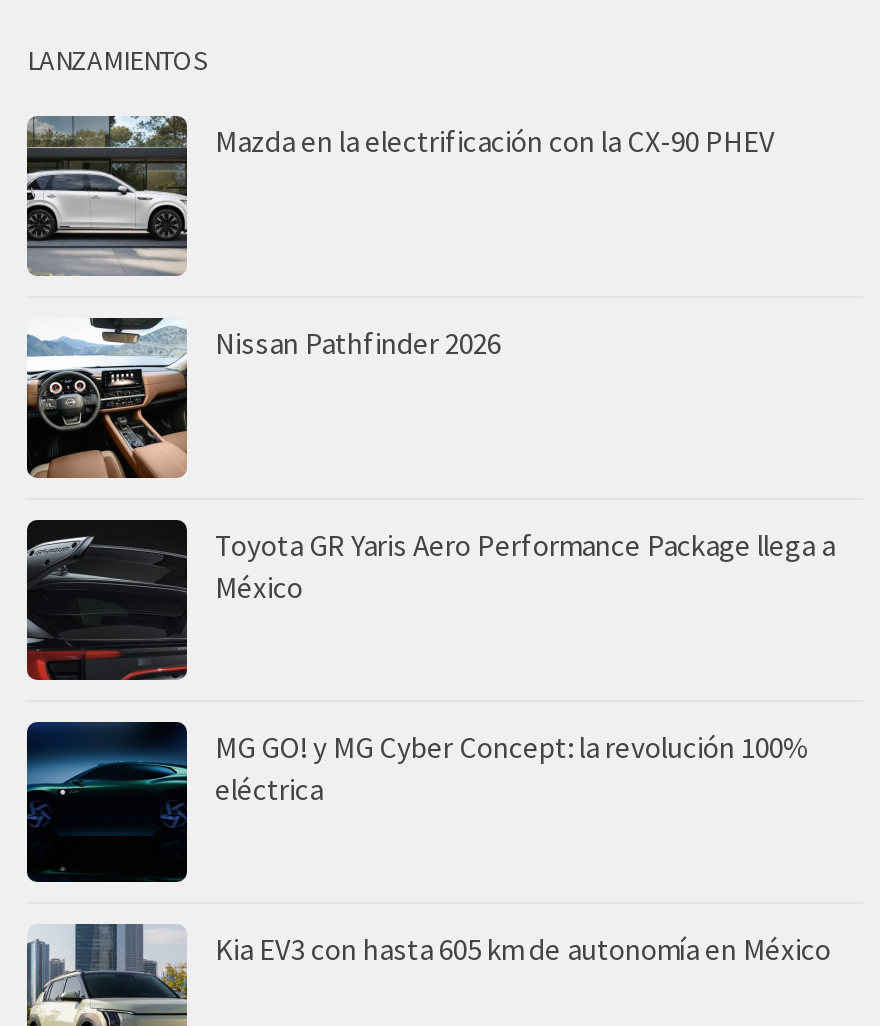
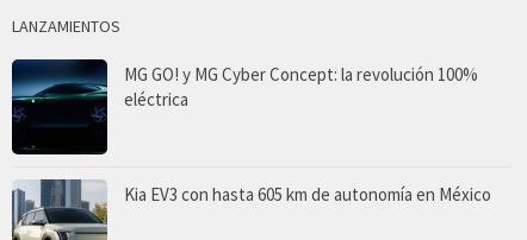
- [image]
- Mazda en la electrificación con la CX-90 PHEV

- [image]
- Nissan Pathfinder 2026

- [image]
- Toyota GR Yaris Aero Performance Package llega a
- México
